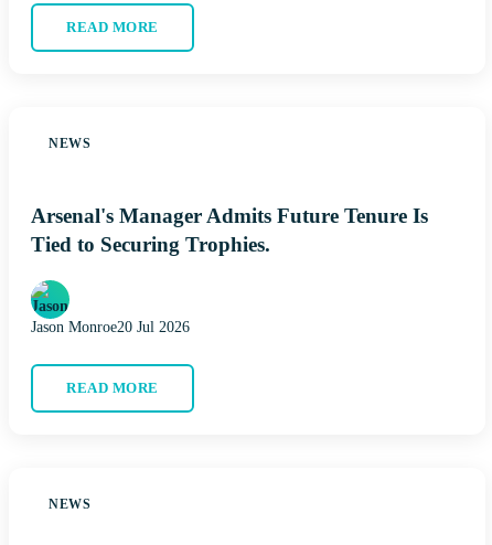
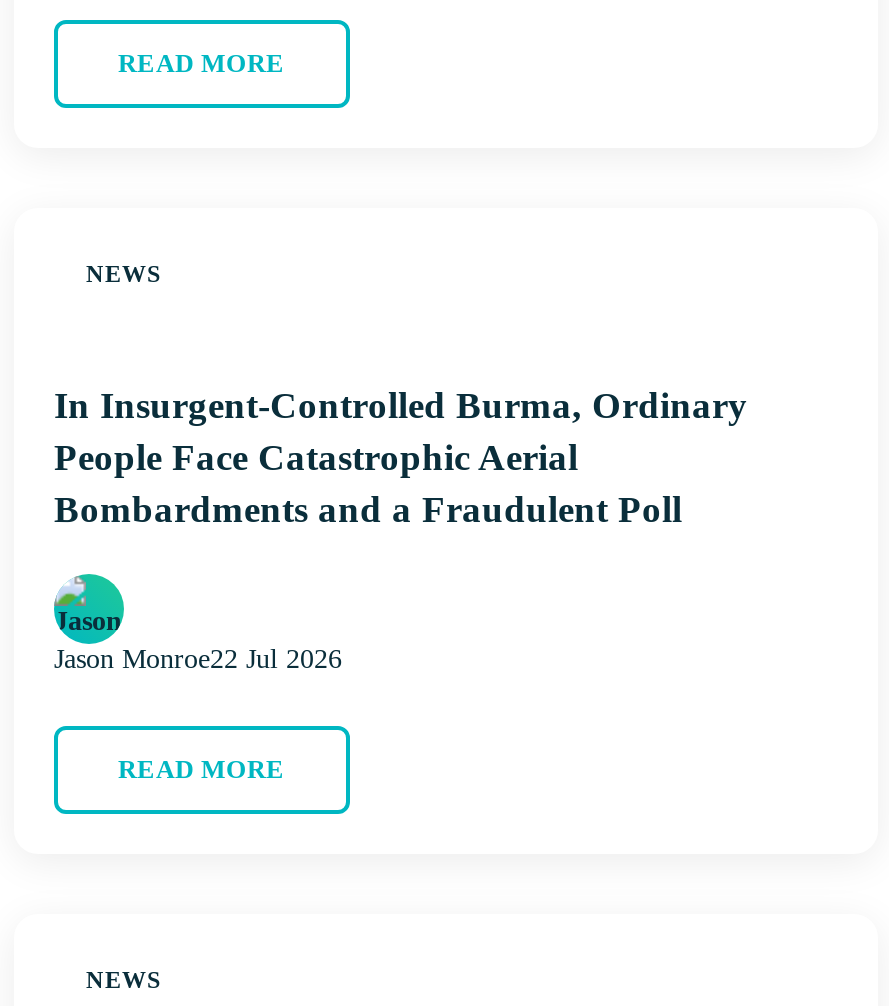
- Arsenal's Manager Admits Future Tenure Is
- Tied to Securing Trophies.
+ In Insurgent-Controlled Burma, Ordinary
+ People Face Catastrophic Aerial
+ Bombardments and a Fraudulent Poll

- Jason Monroe20 Jul 2026
+ Jason Monroe22 Jul 2026
